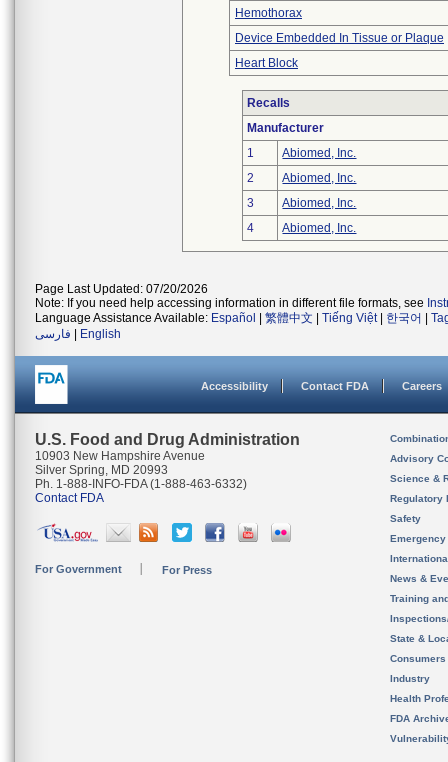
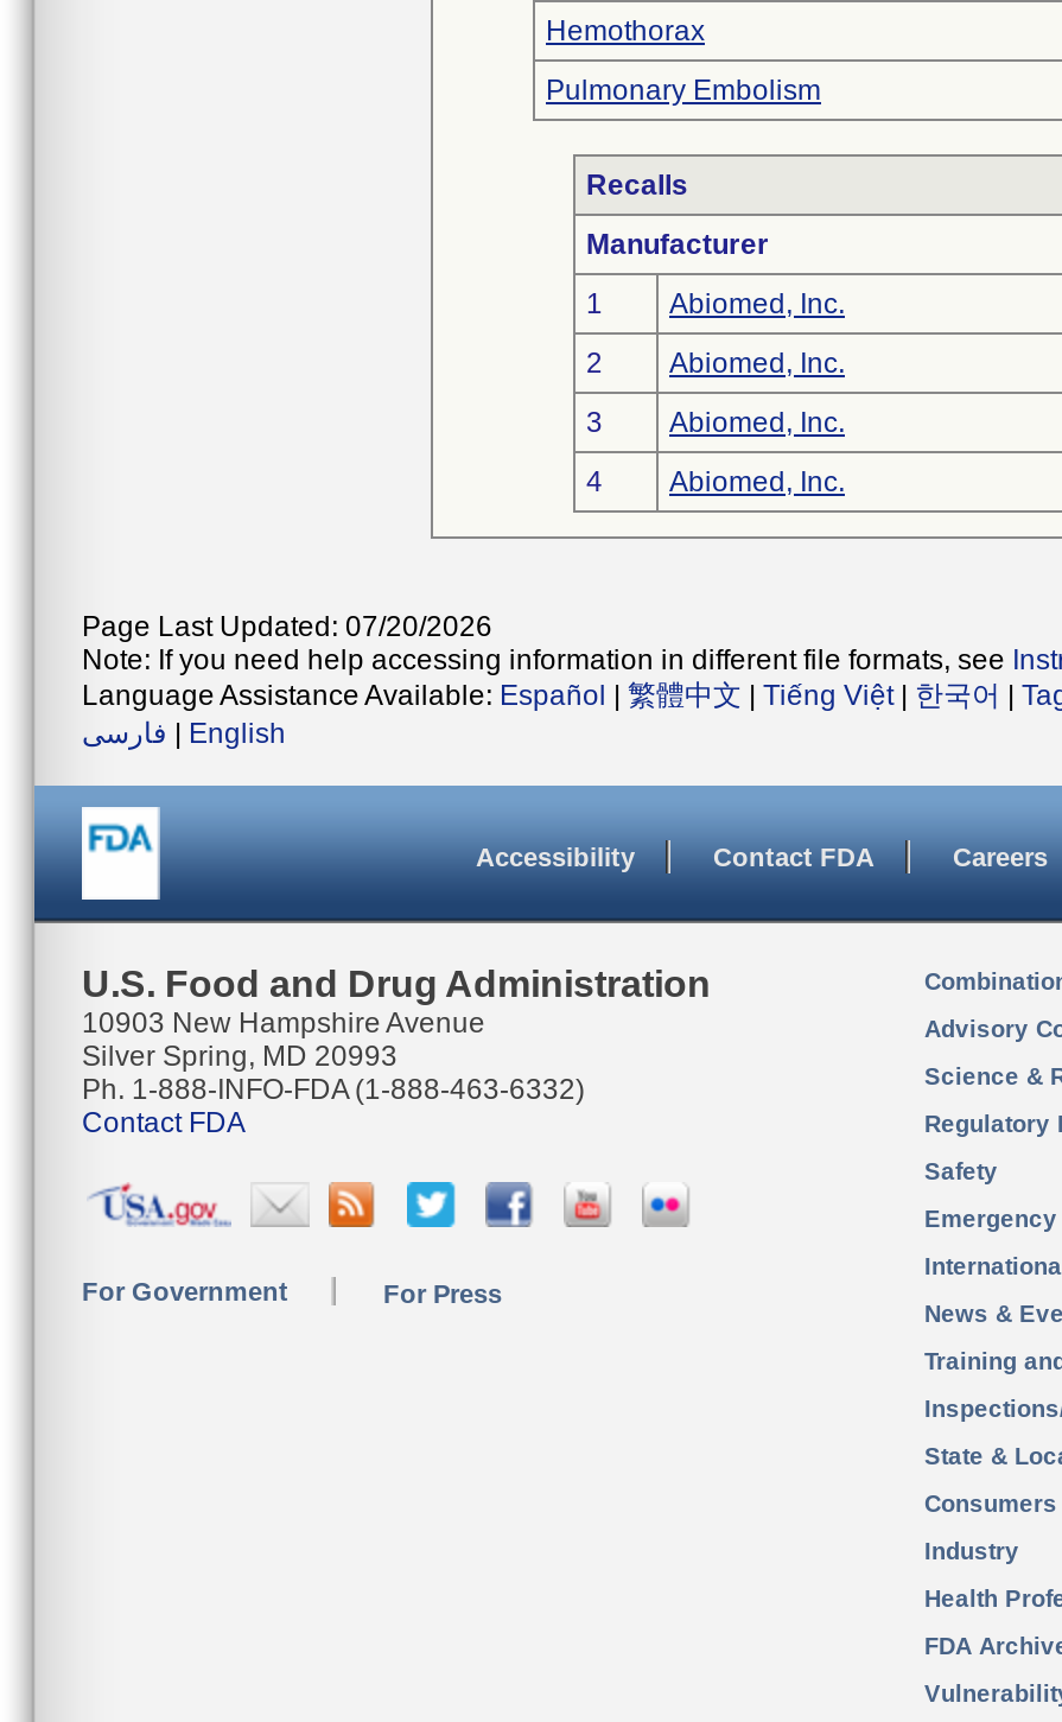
- Device Embedded In Tissue or Plaque
- Heart Block
+ Pulmonary Embolism
